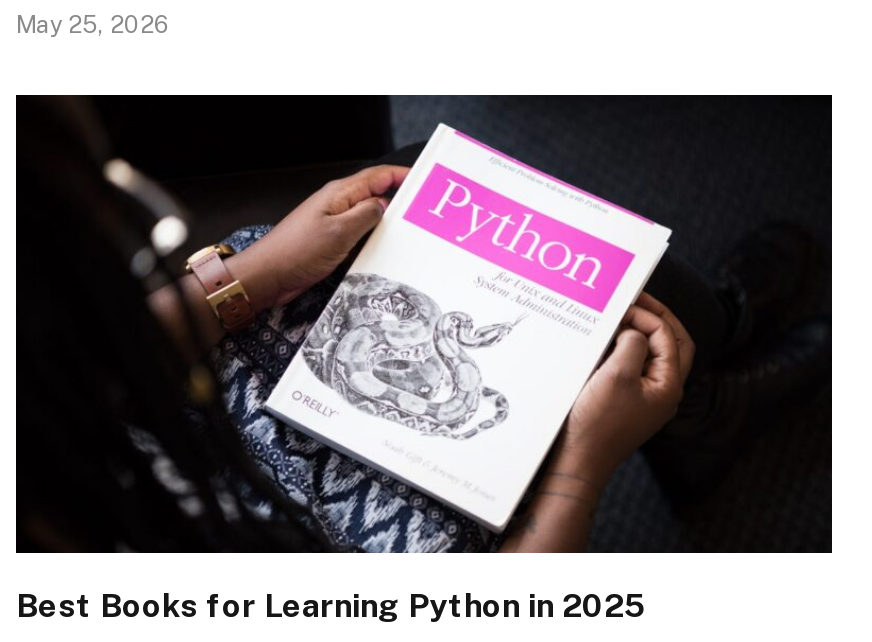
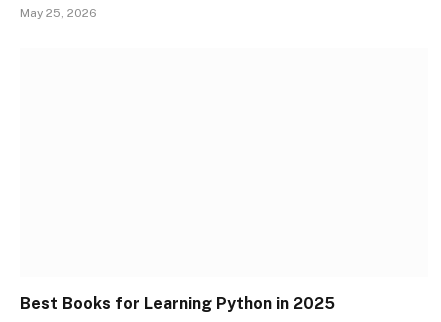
- [image]
